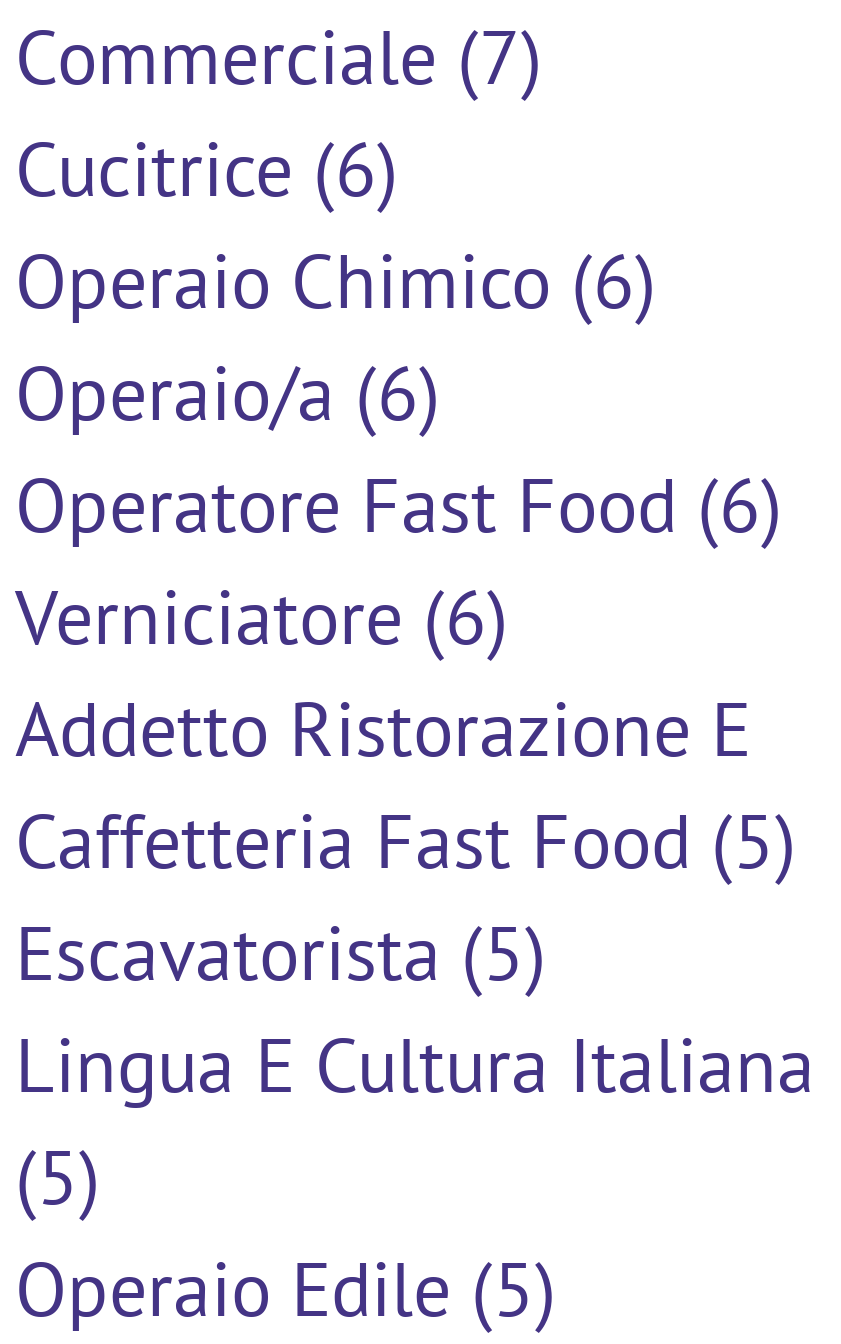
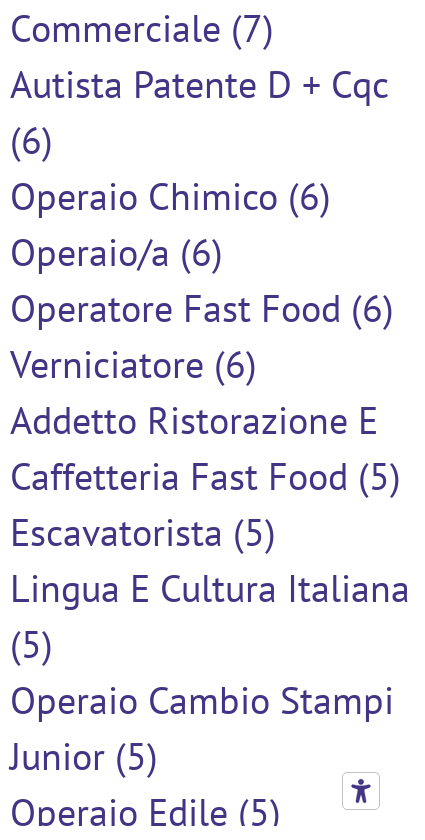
- Cucitrice (6)
+ Autista Patente D + Cqc
+ (6)

+ [image]
+ Operaio Cambio Stampi
+ Junior (5)
